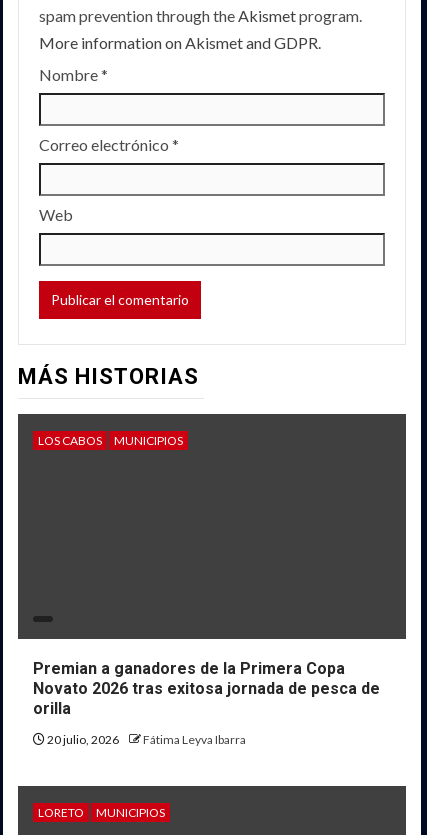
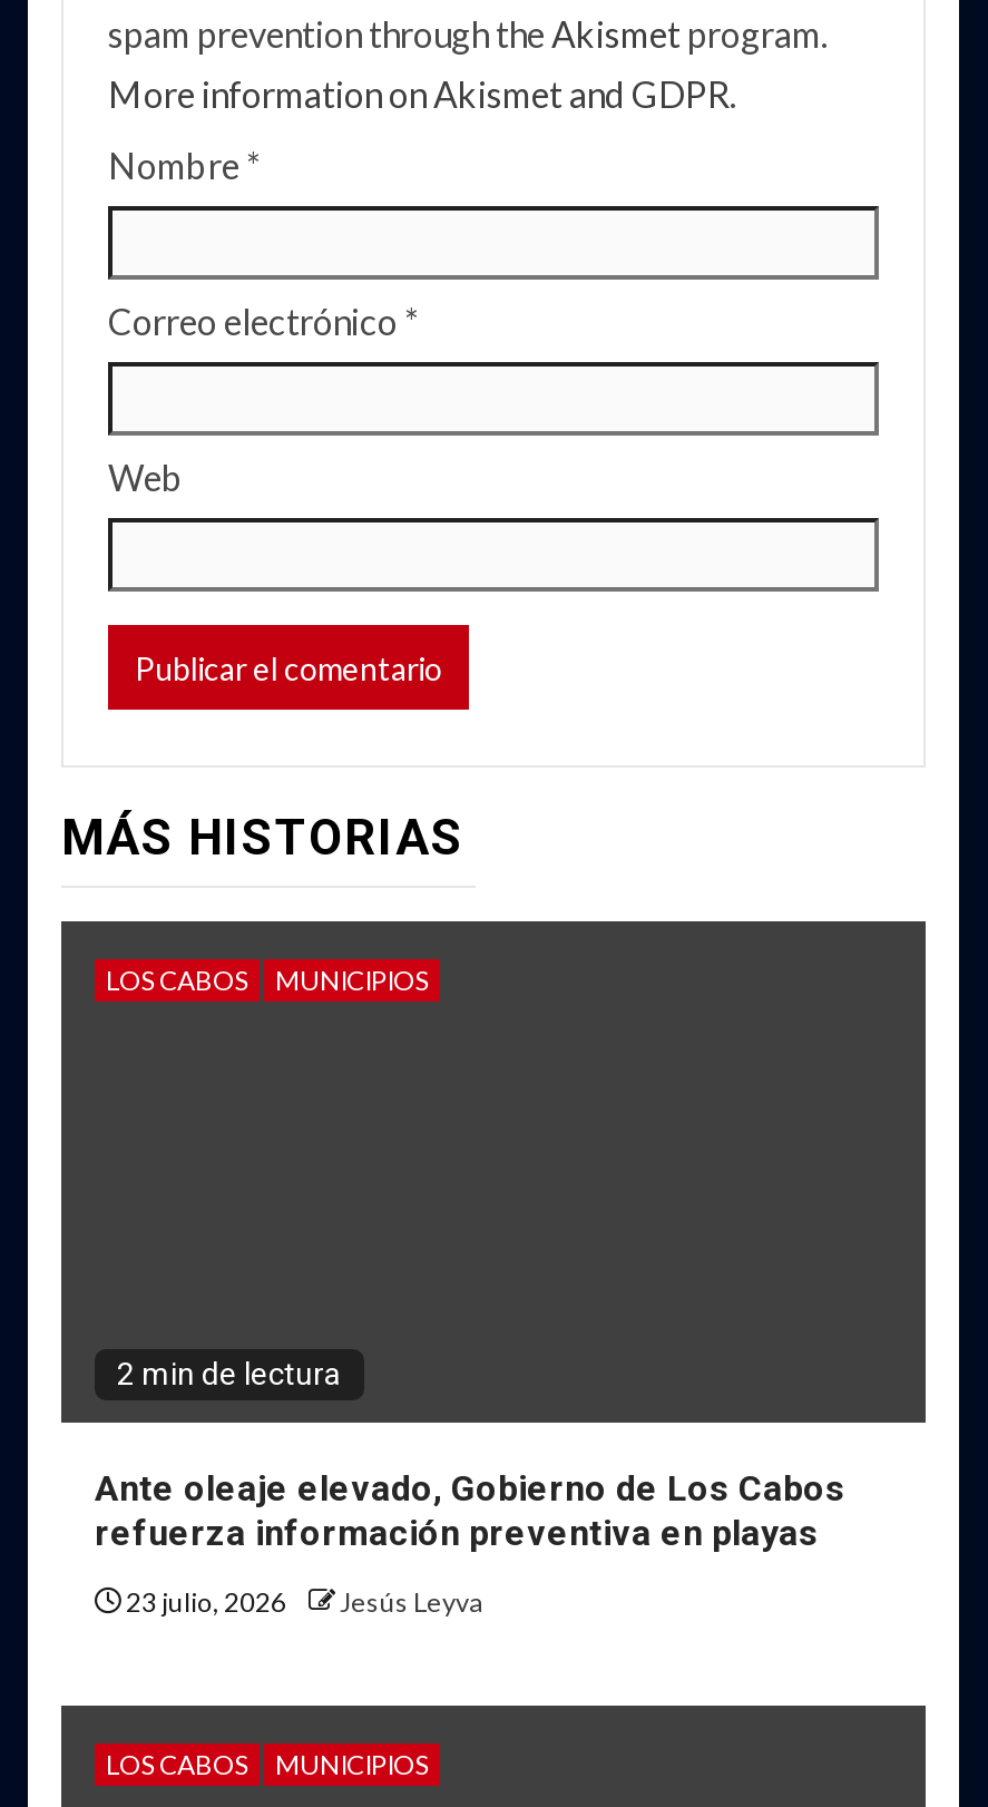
- Premian a ganadores de la Primera Copa
- Novato 2026 tras exitosa jornada de pesca de
- orilla
- 20 julio, 2026
- Fátima Leyva Ibarra
+ 2 min de lectura
+ Ante oleaje elevado, Gobierno de Los Cabos
+ refuerza información preventiva en playas
+ 23 julio, 2026
+ Jesús Leyva

- LORETO
+ LOS CABOS
